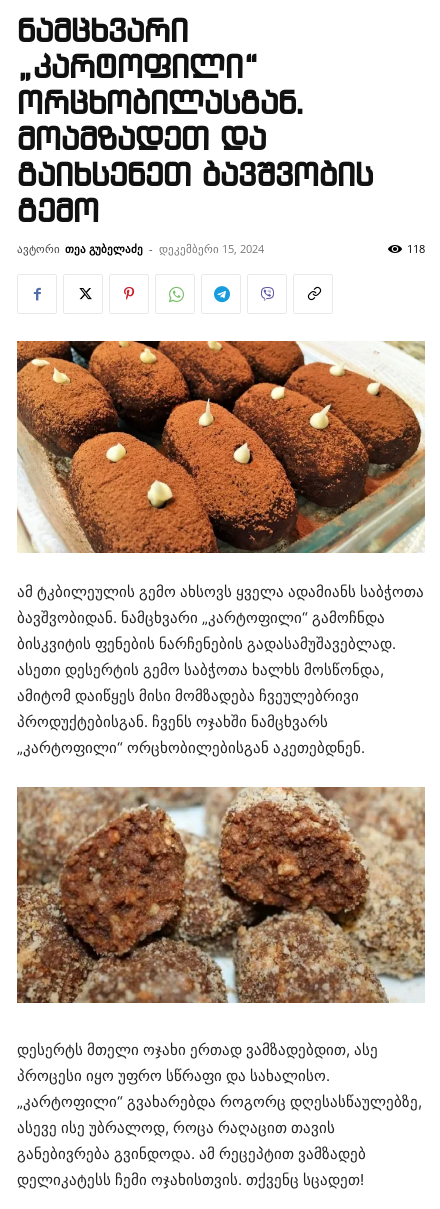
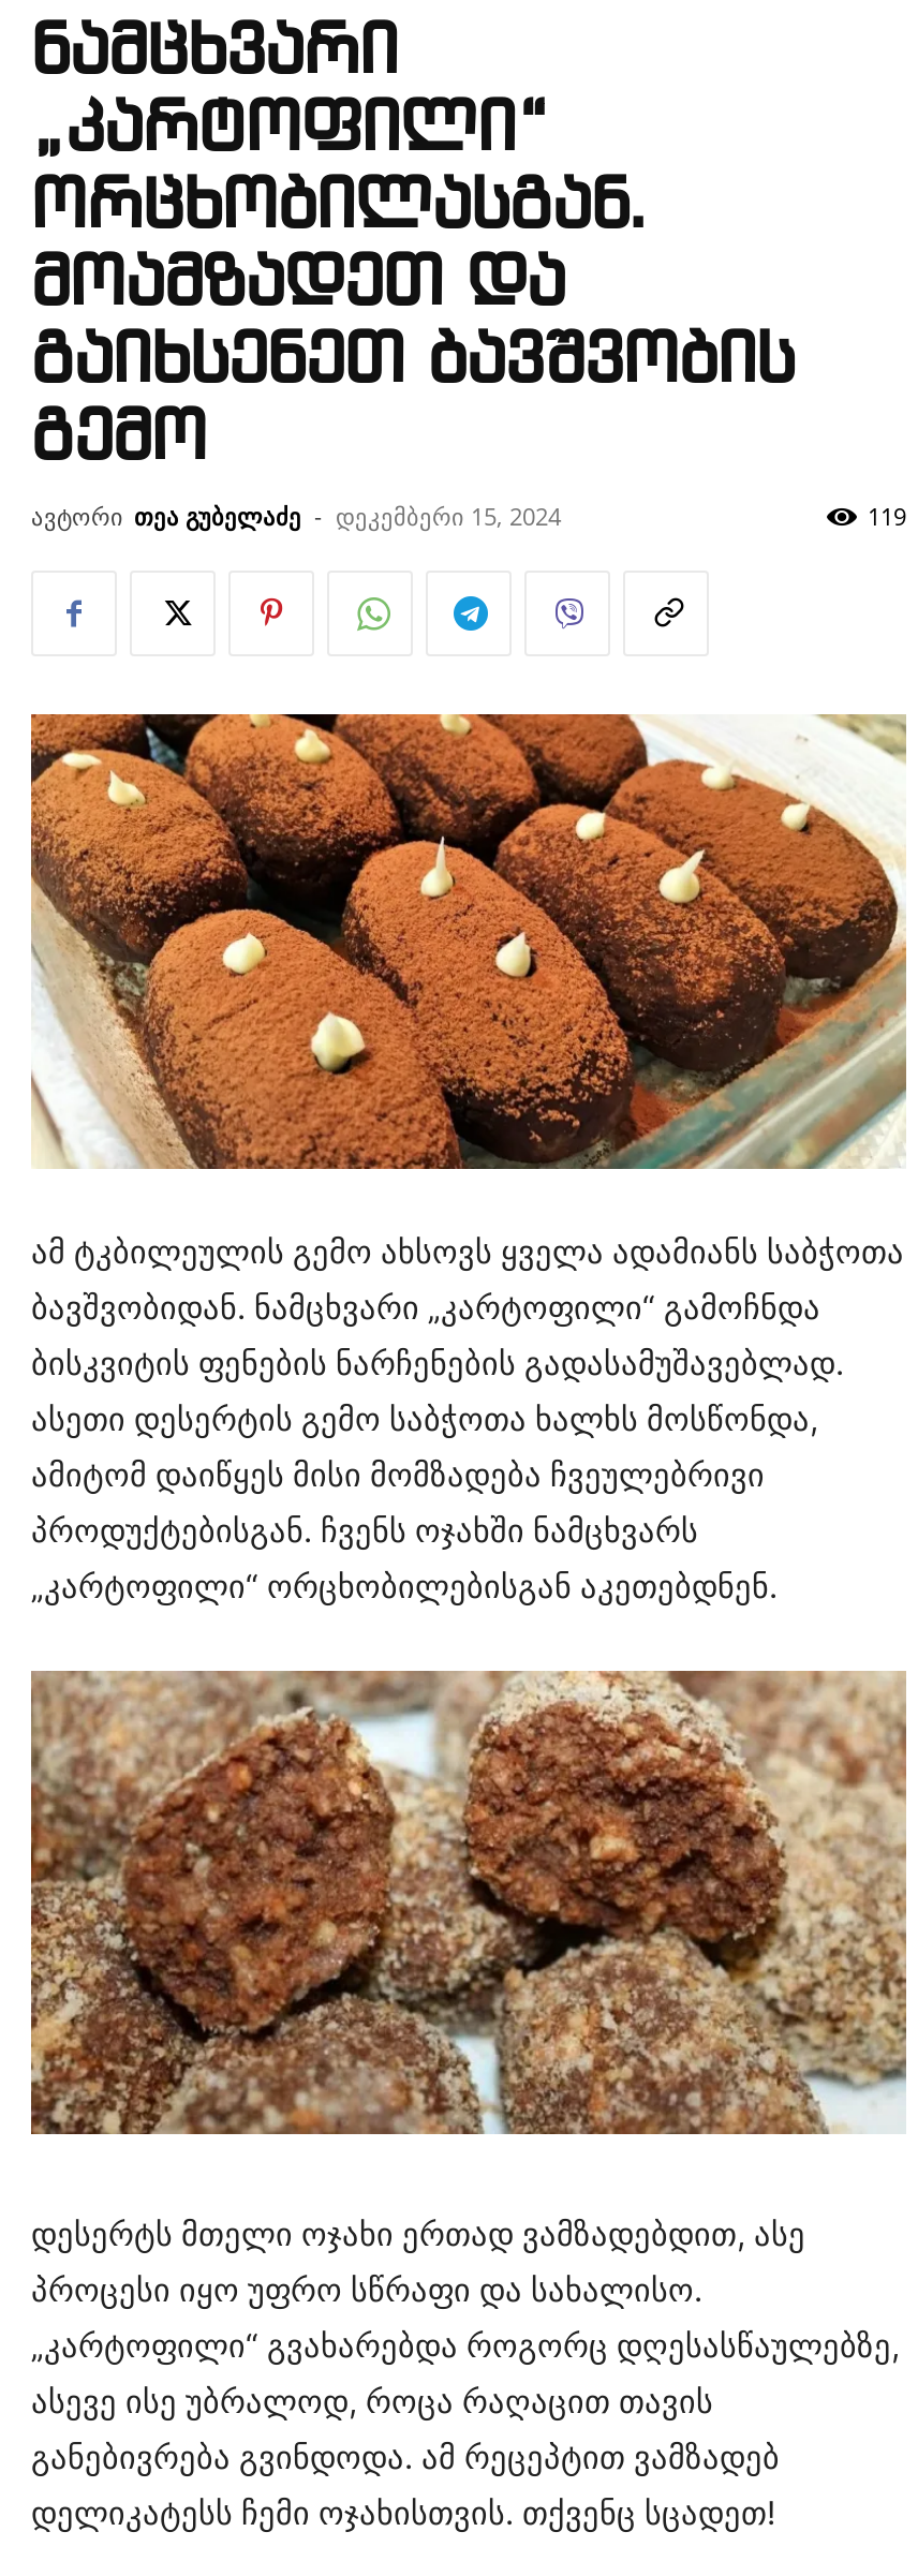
- 118
+ 119
